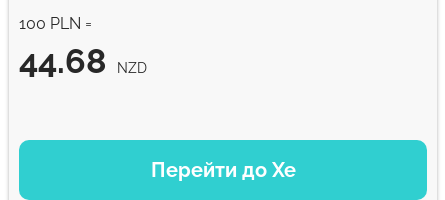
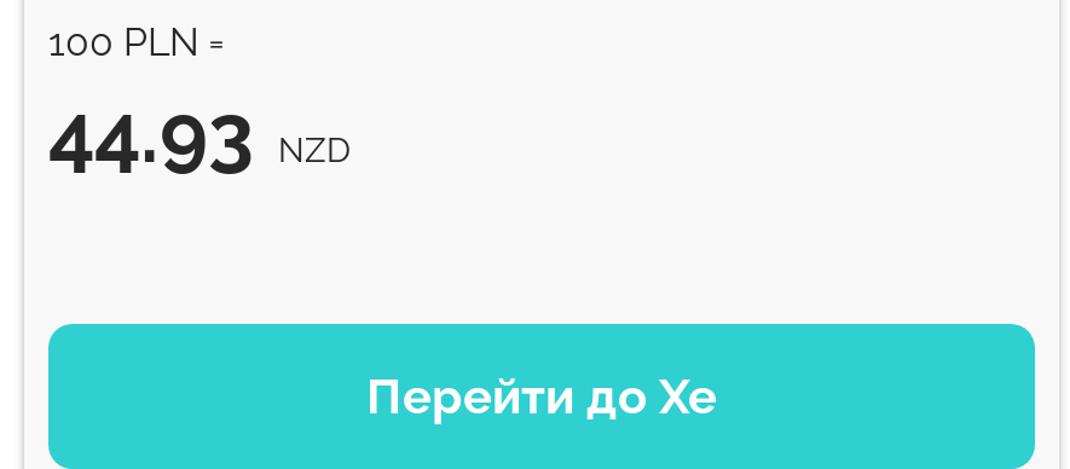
- 44.68 NZD
+ 44.93 NZD
